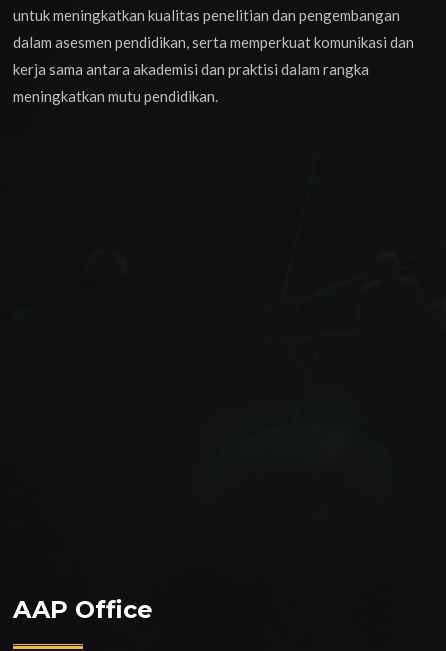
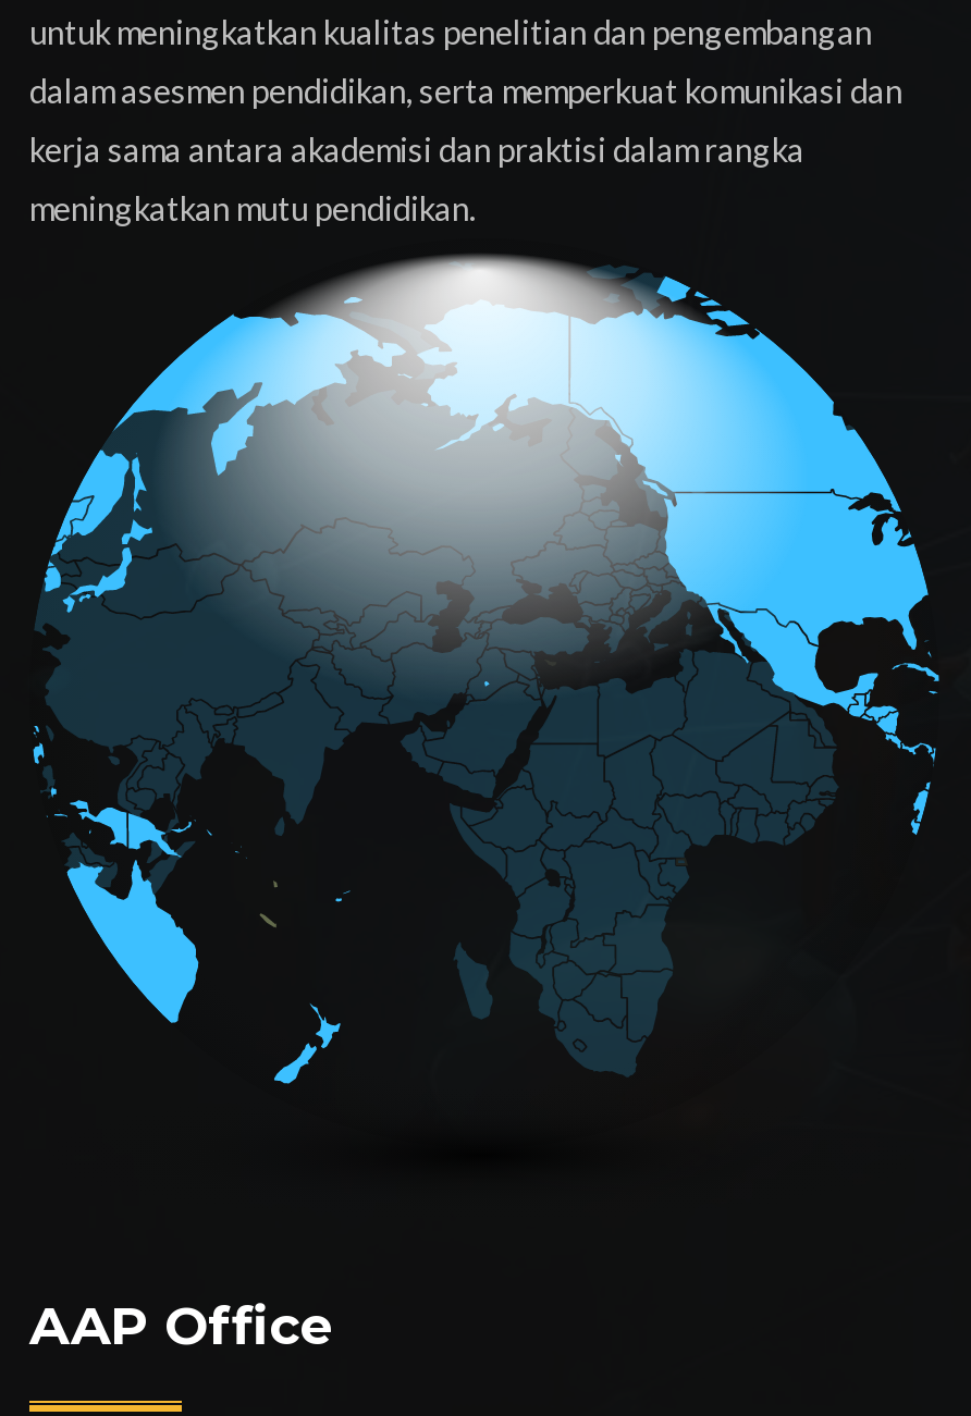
+ [image]
